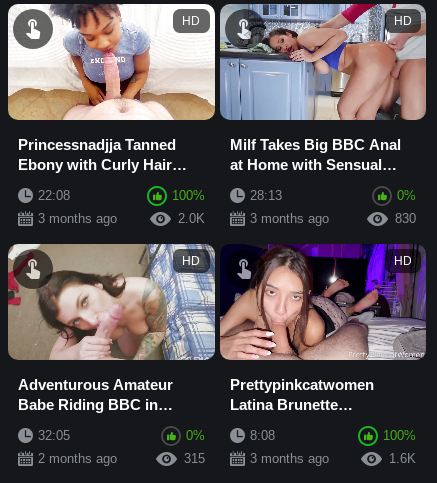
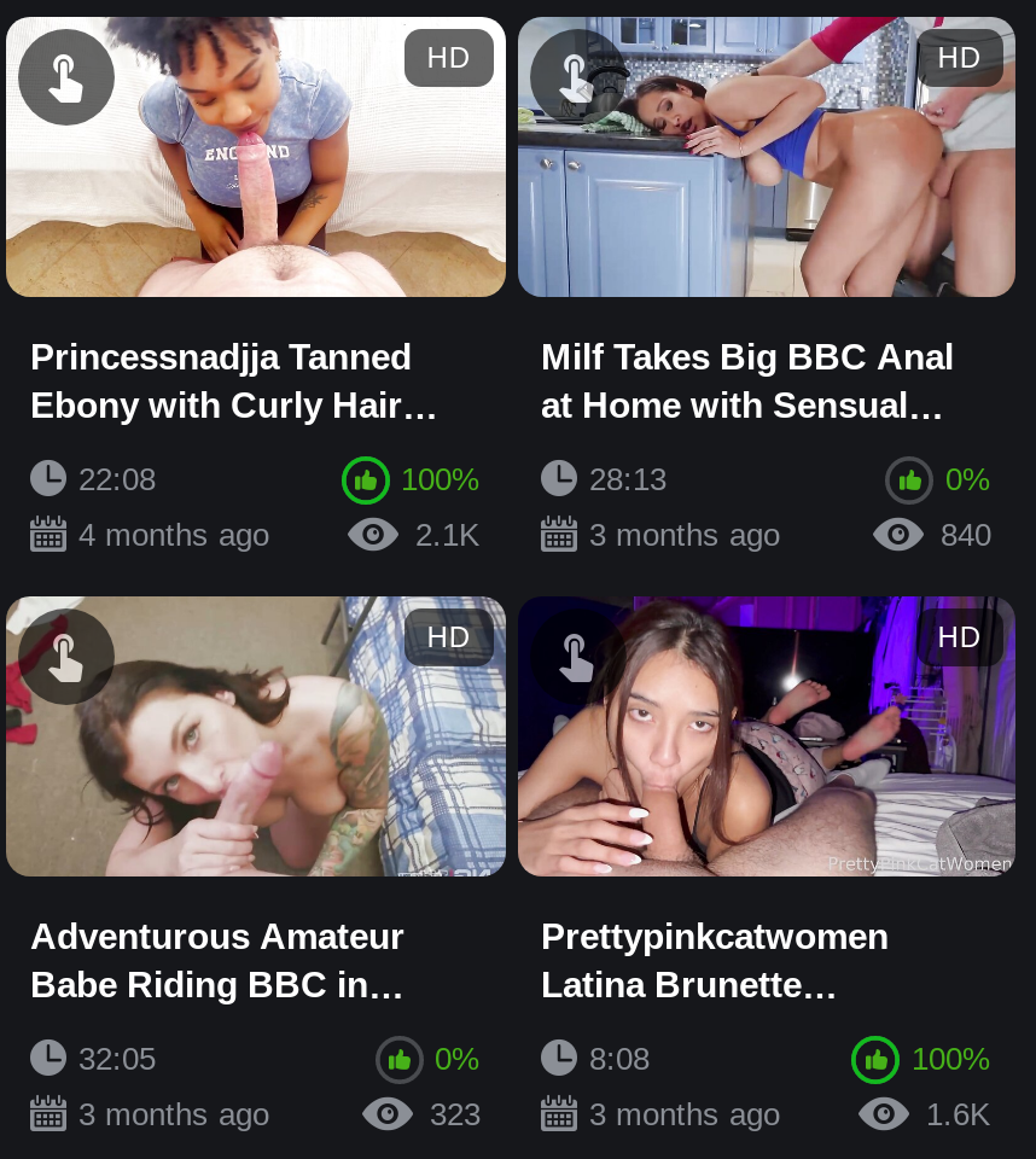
- 3 months ago
- 2.0K
+ 4 months ago
+ 2.1K

- 830
+ 840

- 2 months ago
+ 3 months ago

- 315
+ 323
